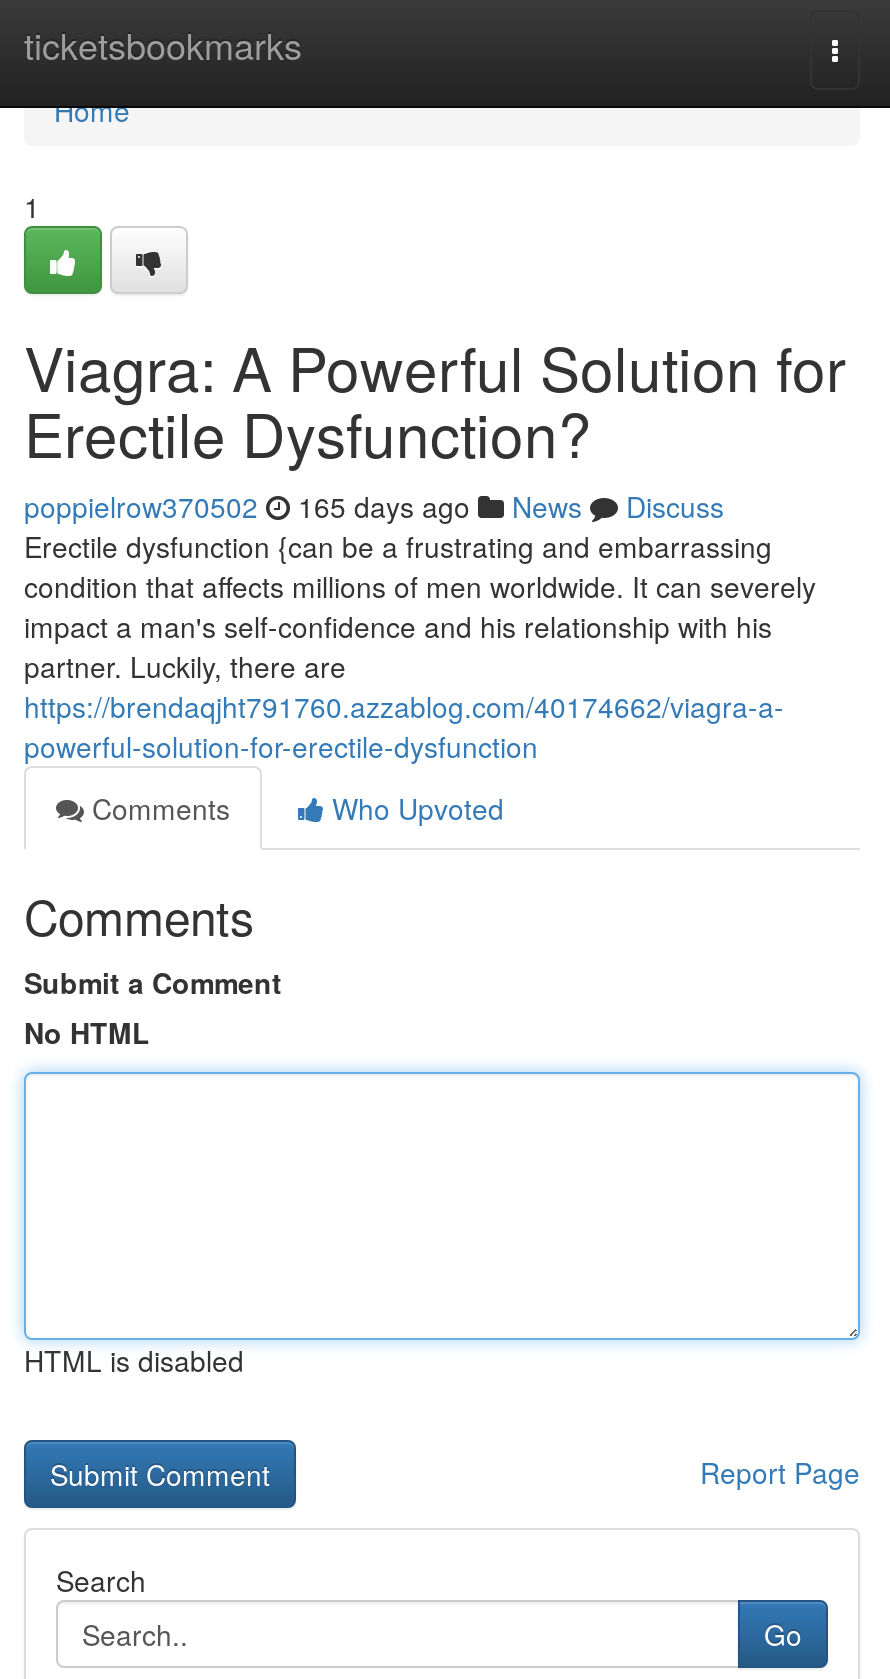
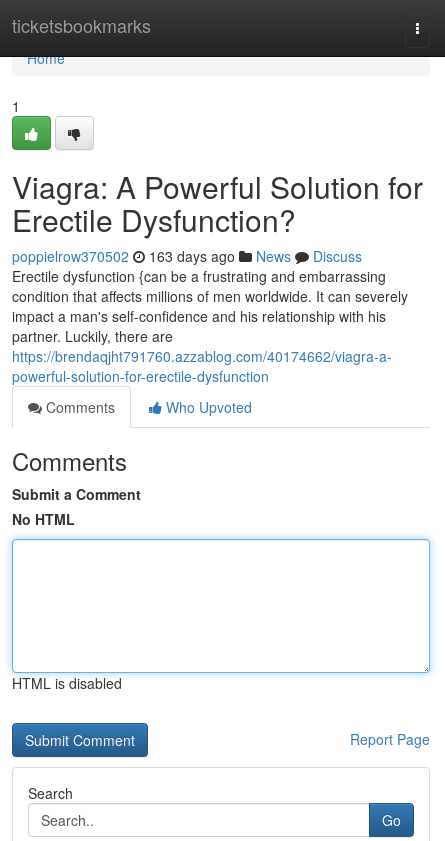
- poppielrow370502 165 days ago News Discuss
+ poppielrow370502 163 days ago News Discuss
